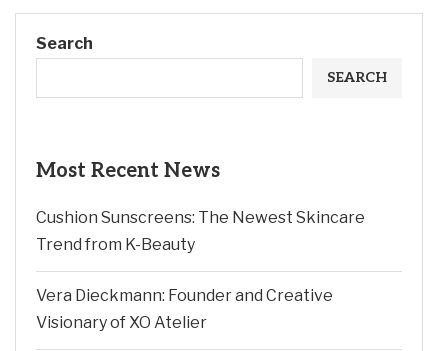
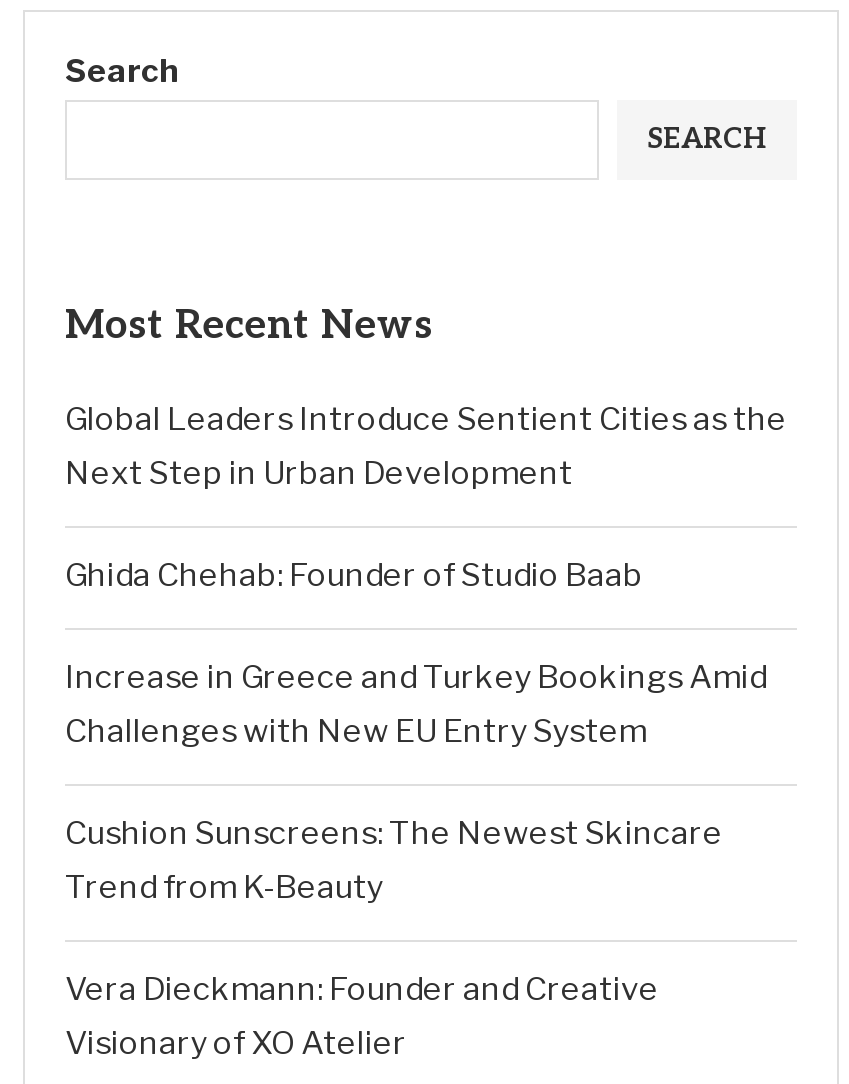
+ Global Leaders Introduce Sentient Cities as the
+ Next Step in Urban Development
+ Ghida Chehab: Founder of Studio Baab
+ Increase in Greece and Turkey Bookings Amid
+ Challenges with New EU Entry System
